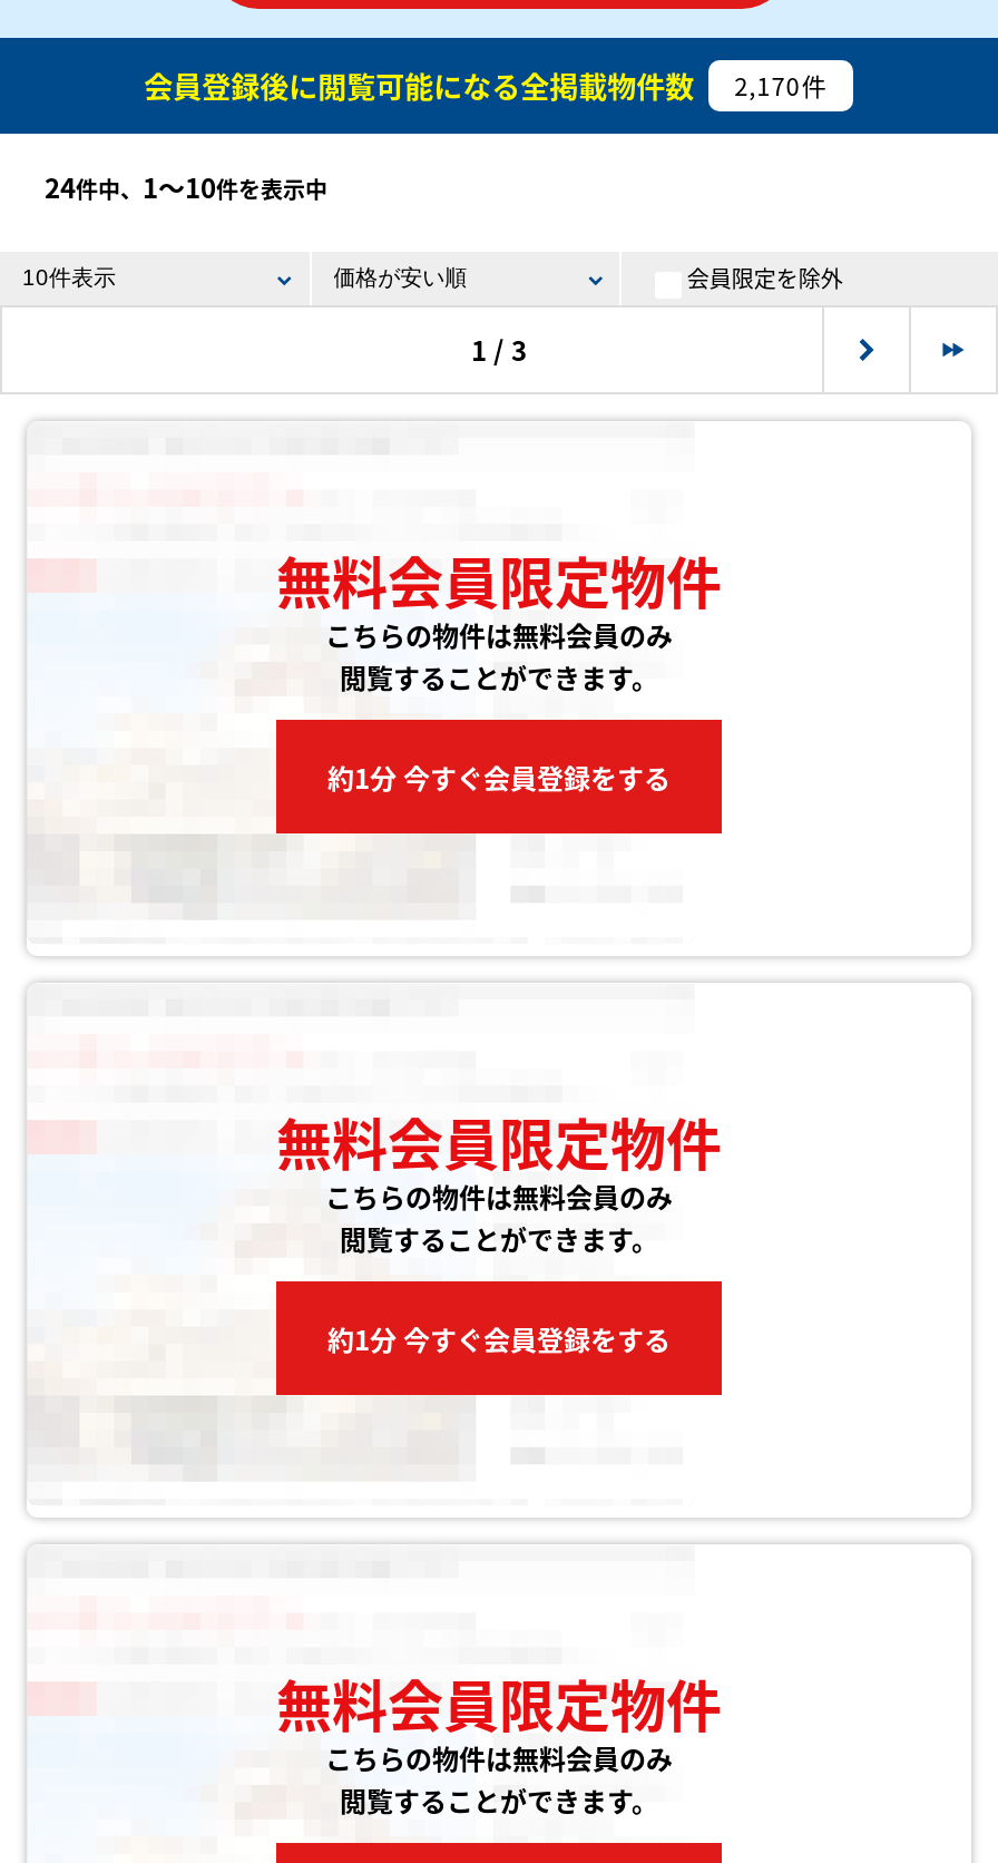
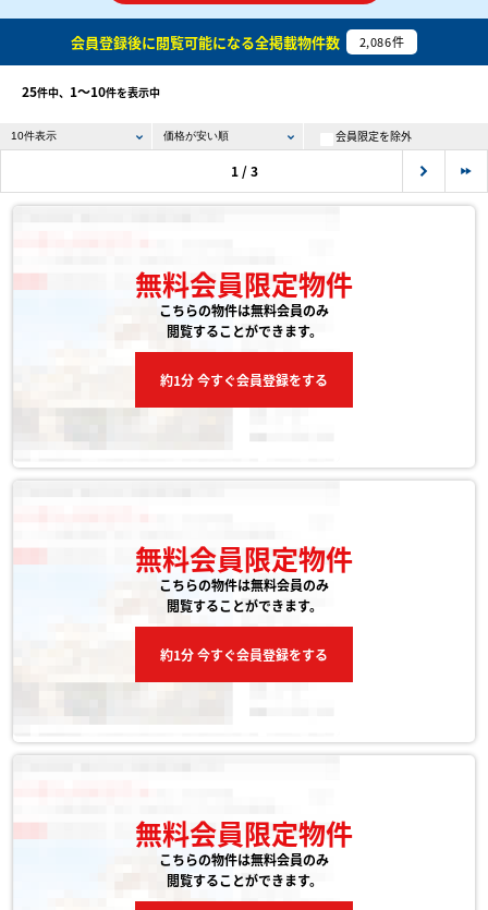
- 会員登録後に閲覧可能になる全掲載物件数 2,170件
+ 会員登録後に閲覧可能になる全掲載物件数 2,086件

- 24件中、1〜10件を表示中
+ 25件中、1〜10件を表示中
